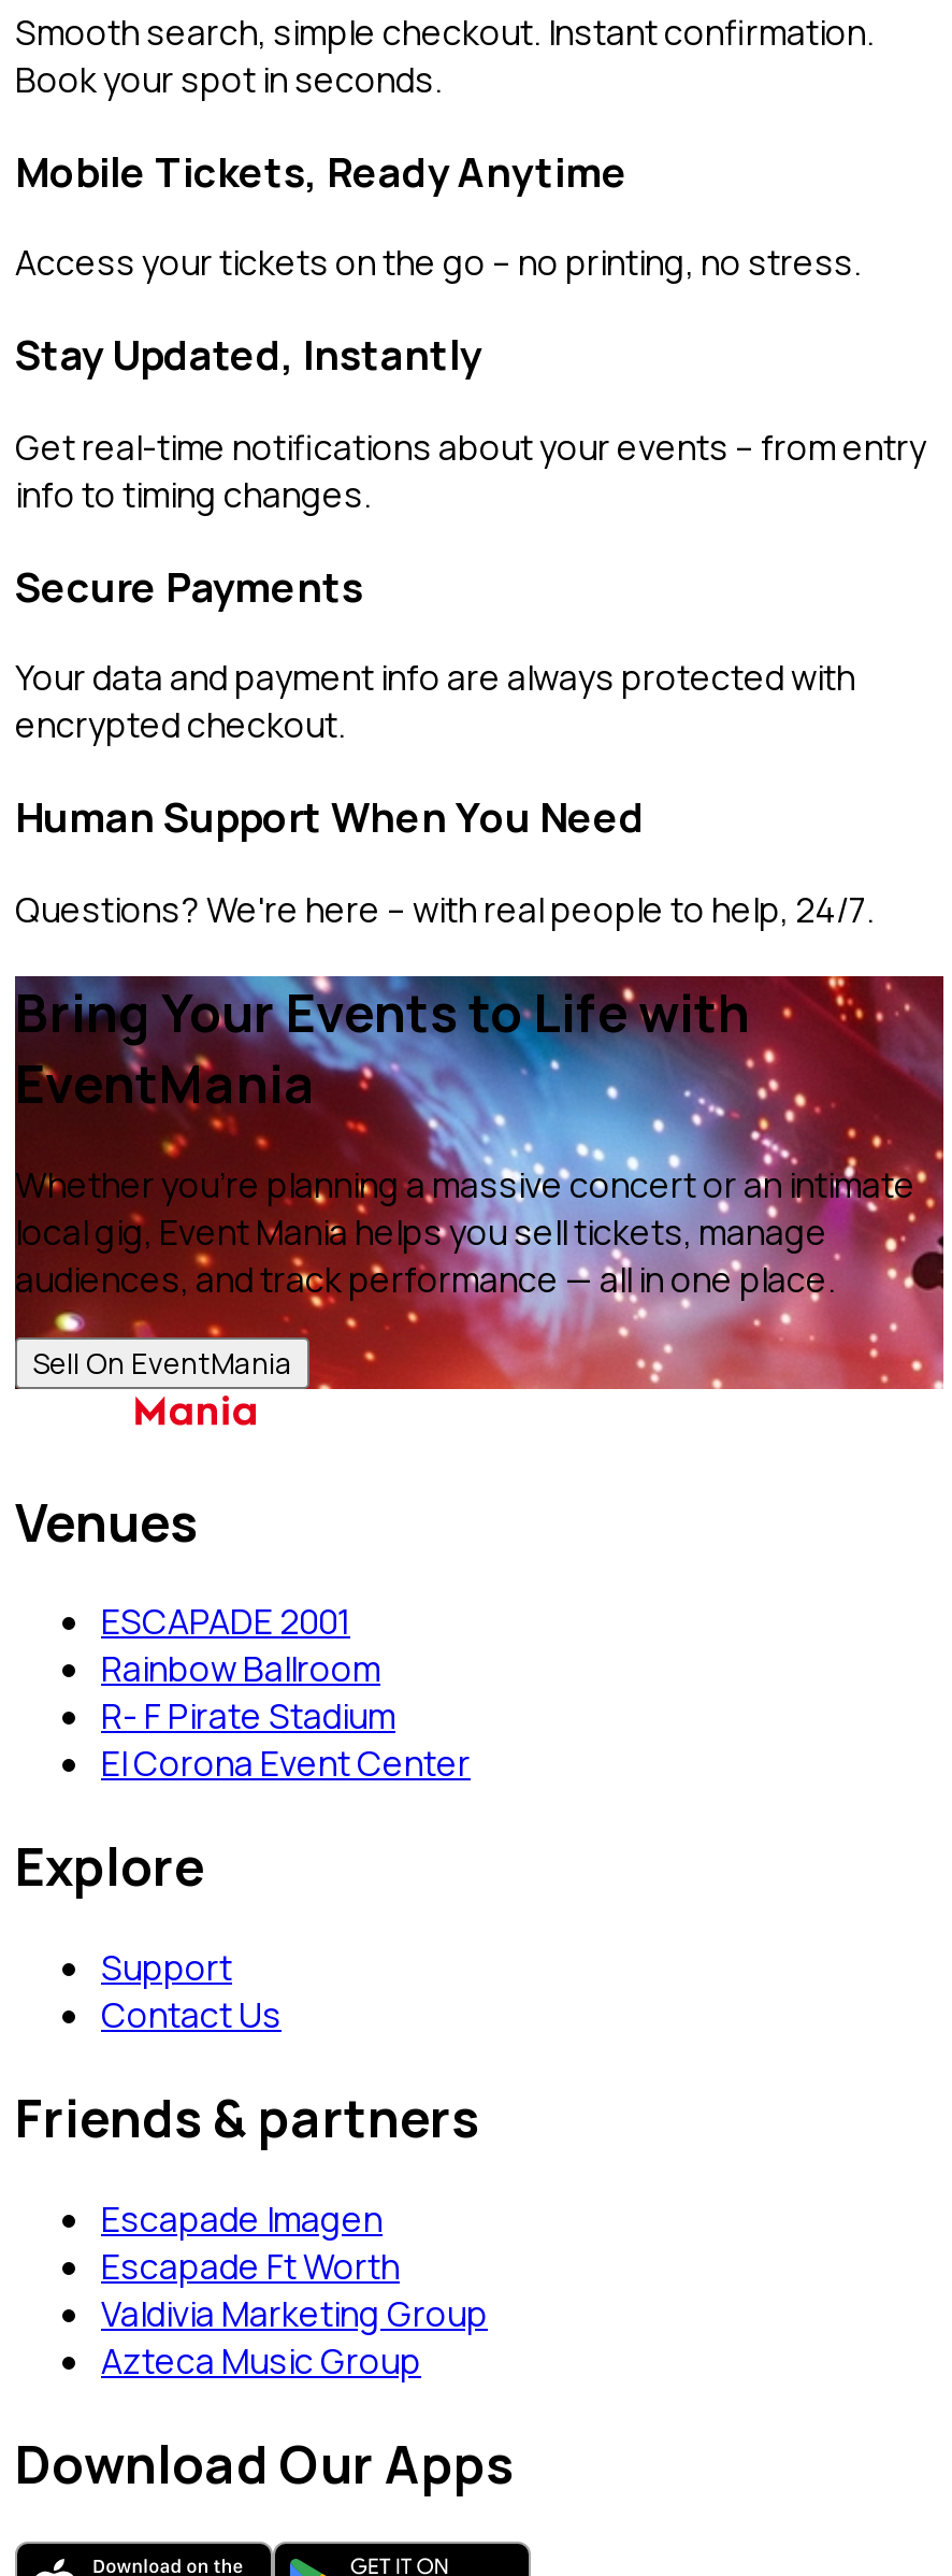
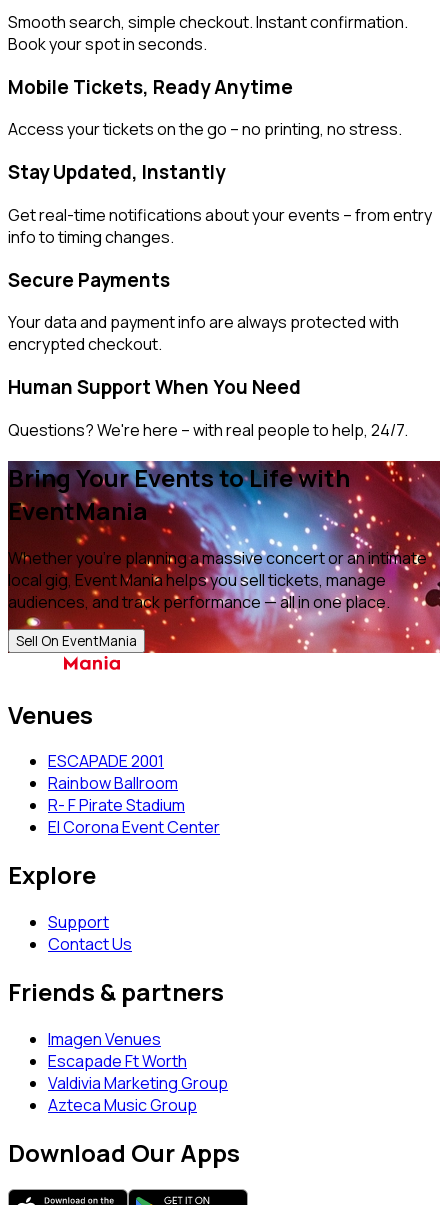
- Escapade Imagen
+ Imagen Venues
